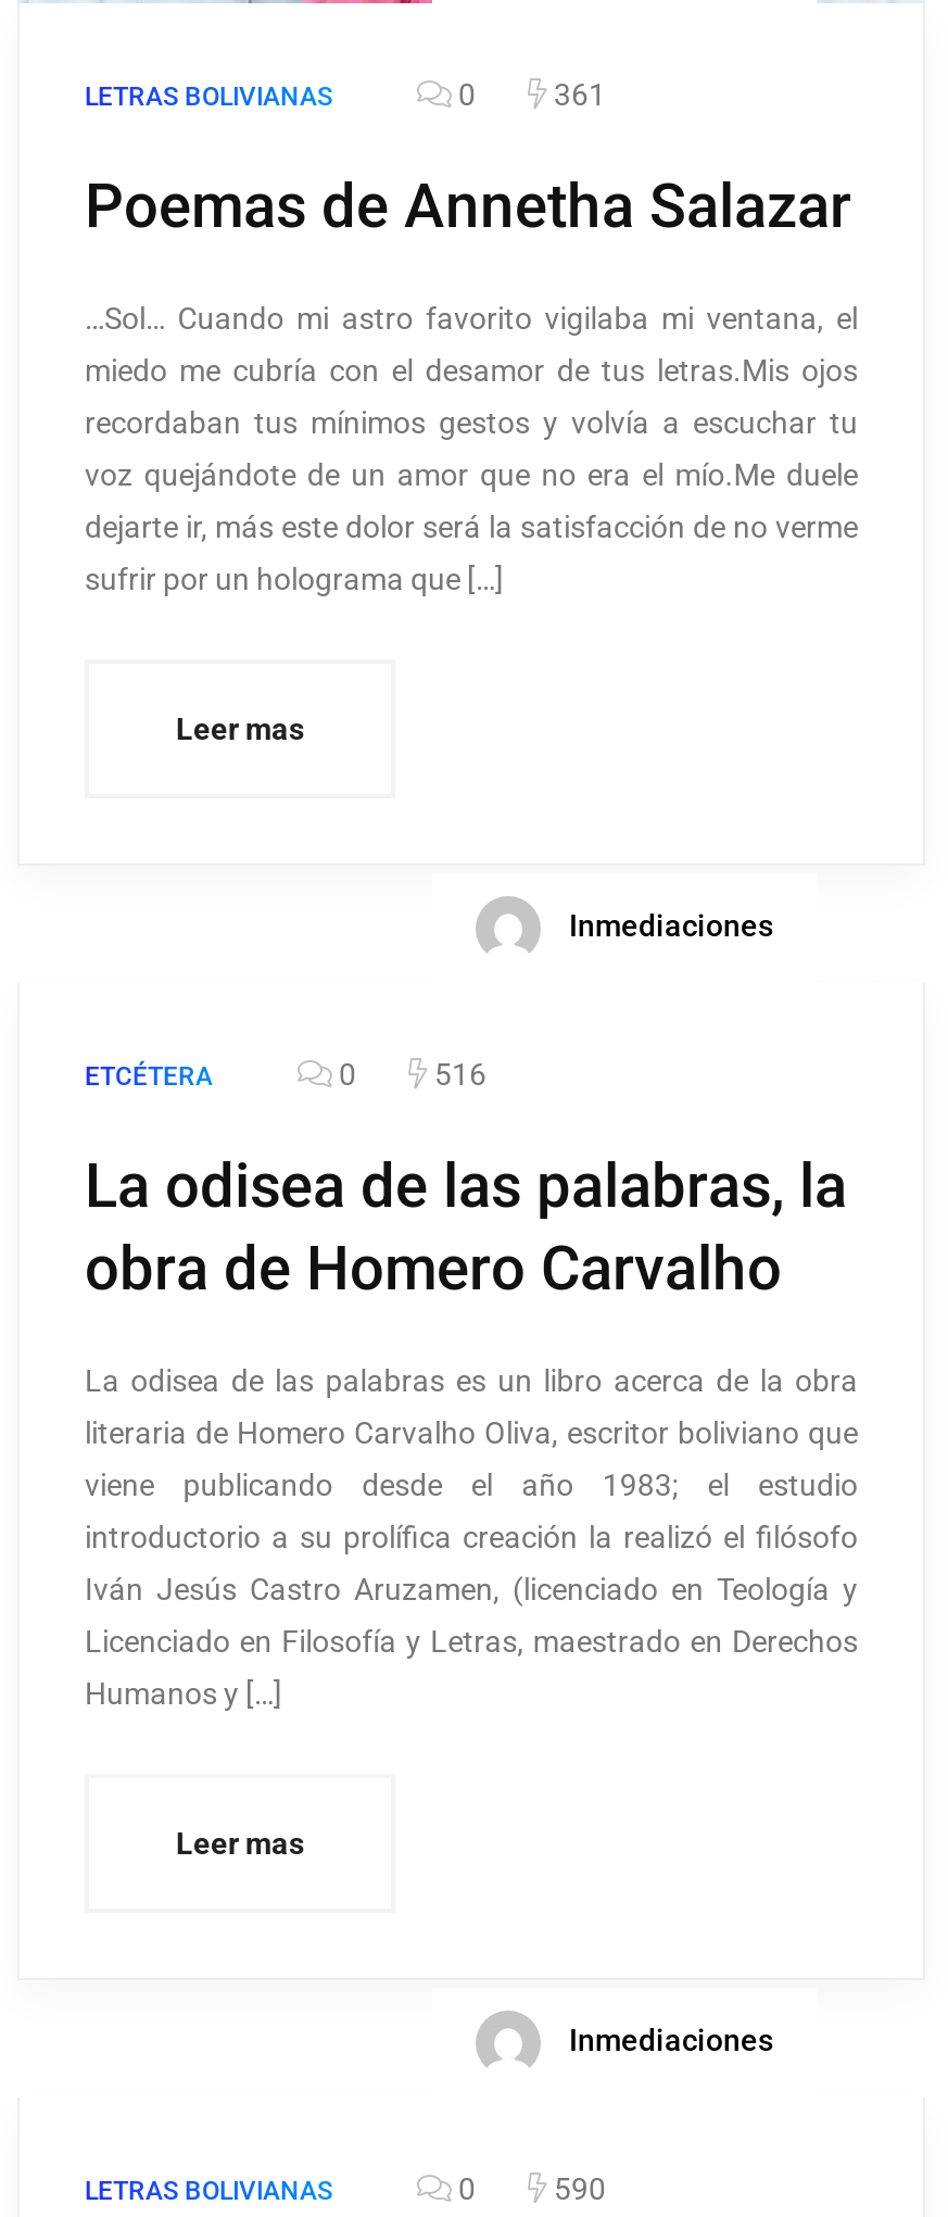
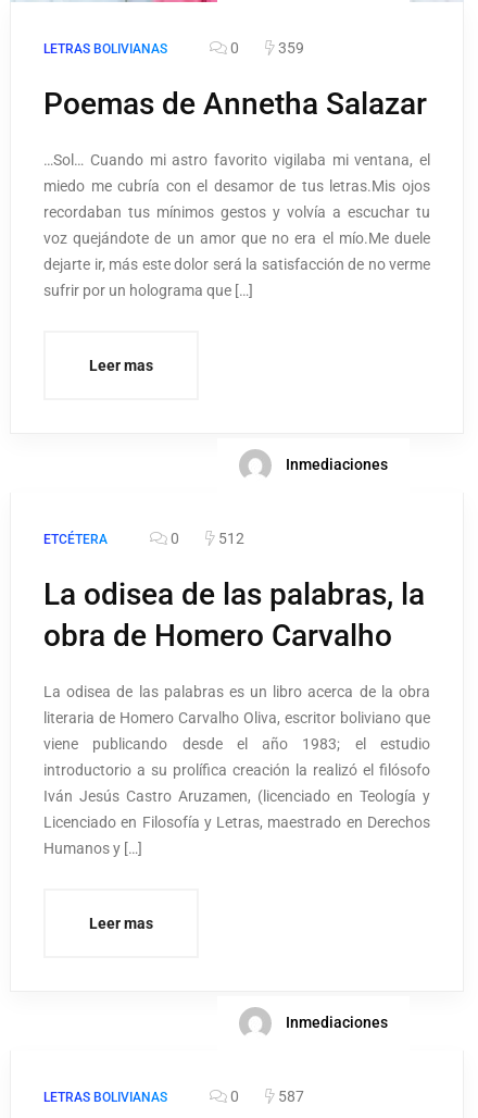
- 361
+ 359

- 516
+ 512

- 590
+ 587
